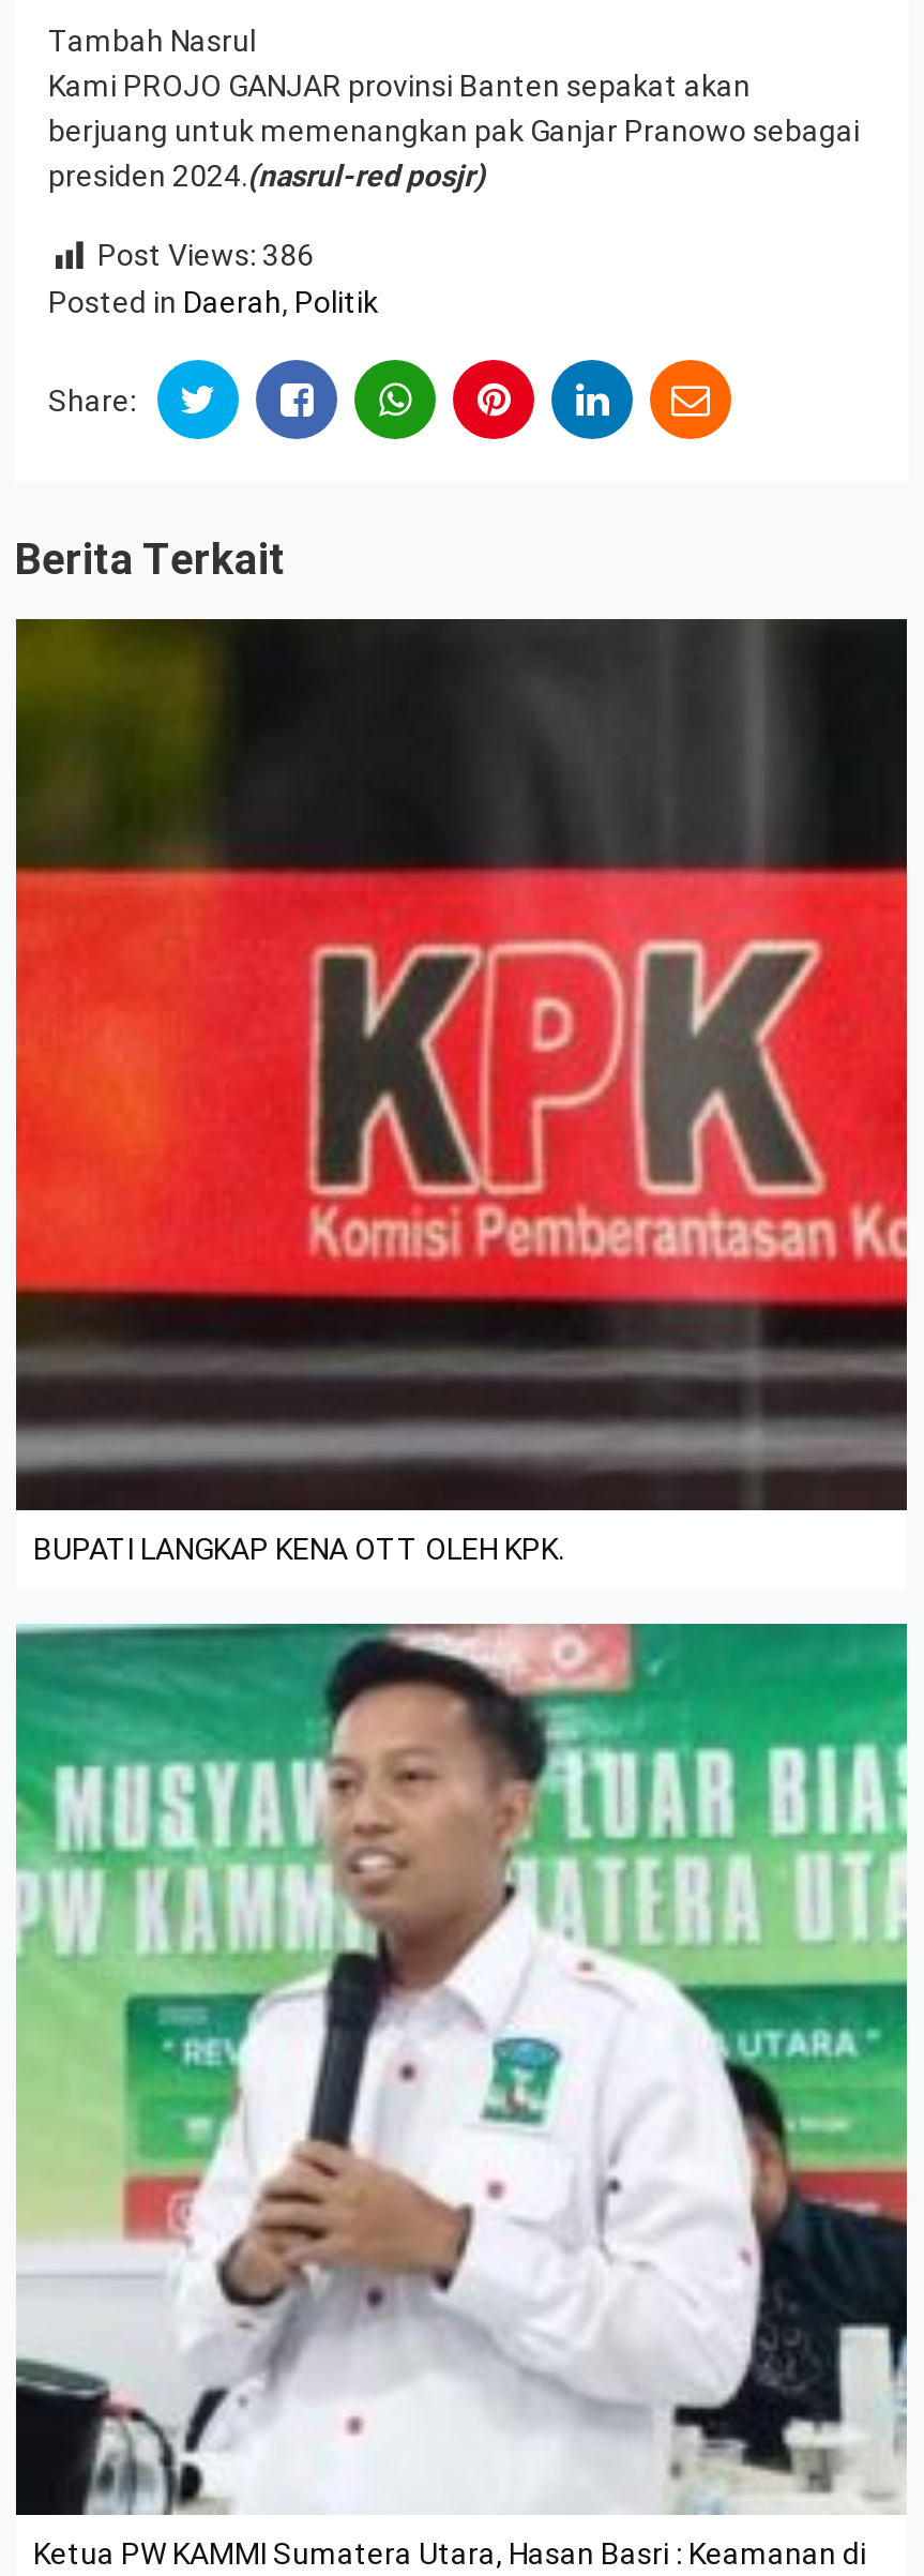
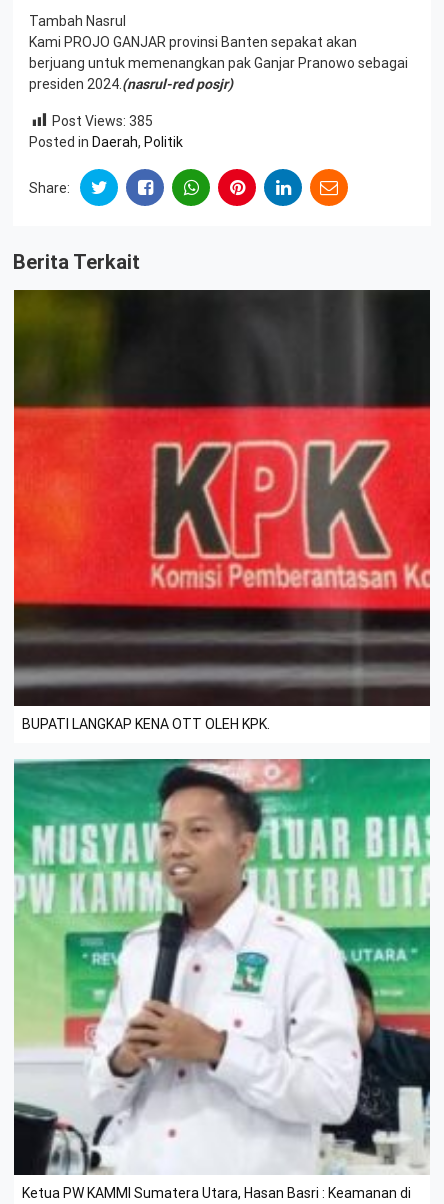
- Post Views: 386
+ Post Views: 385
